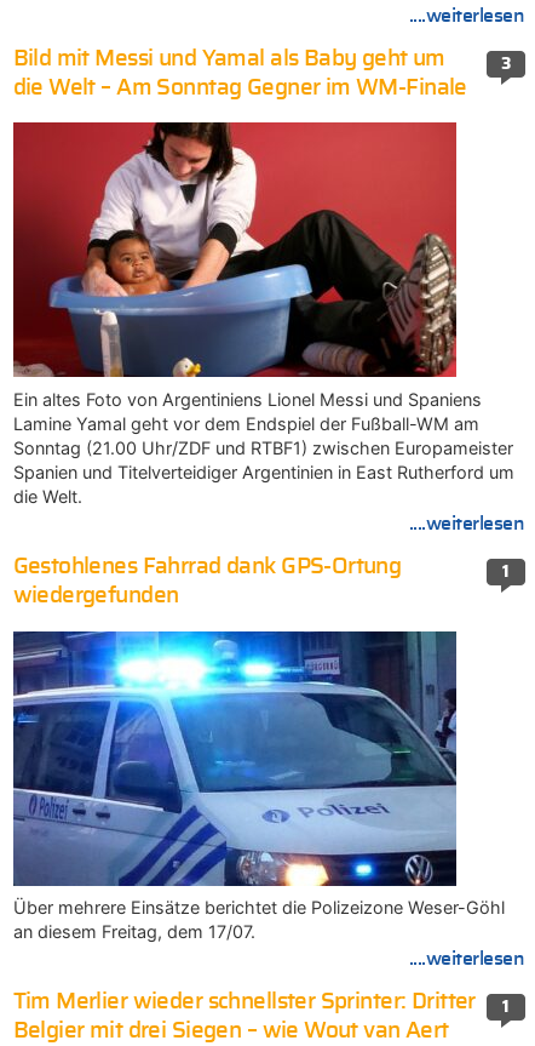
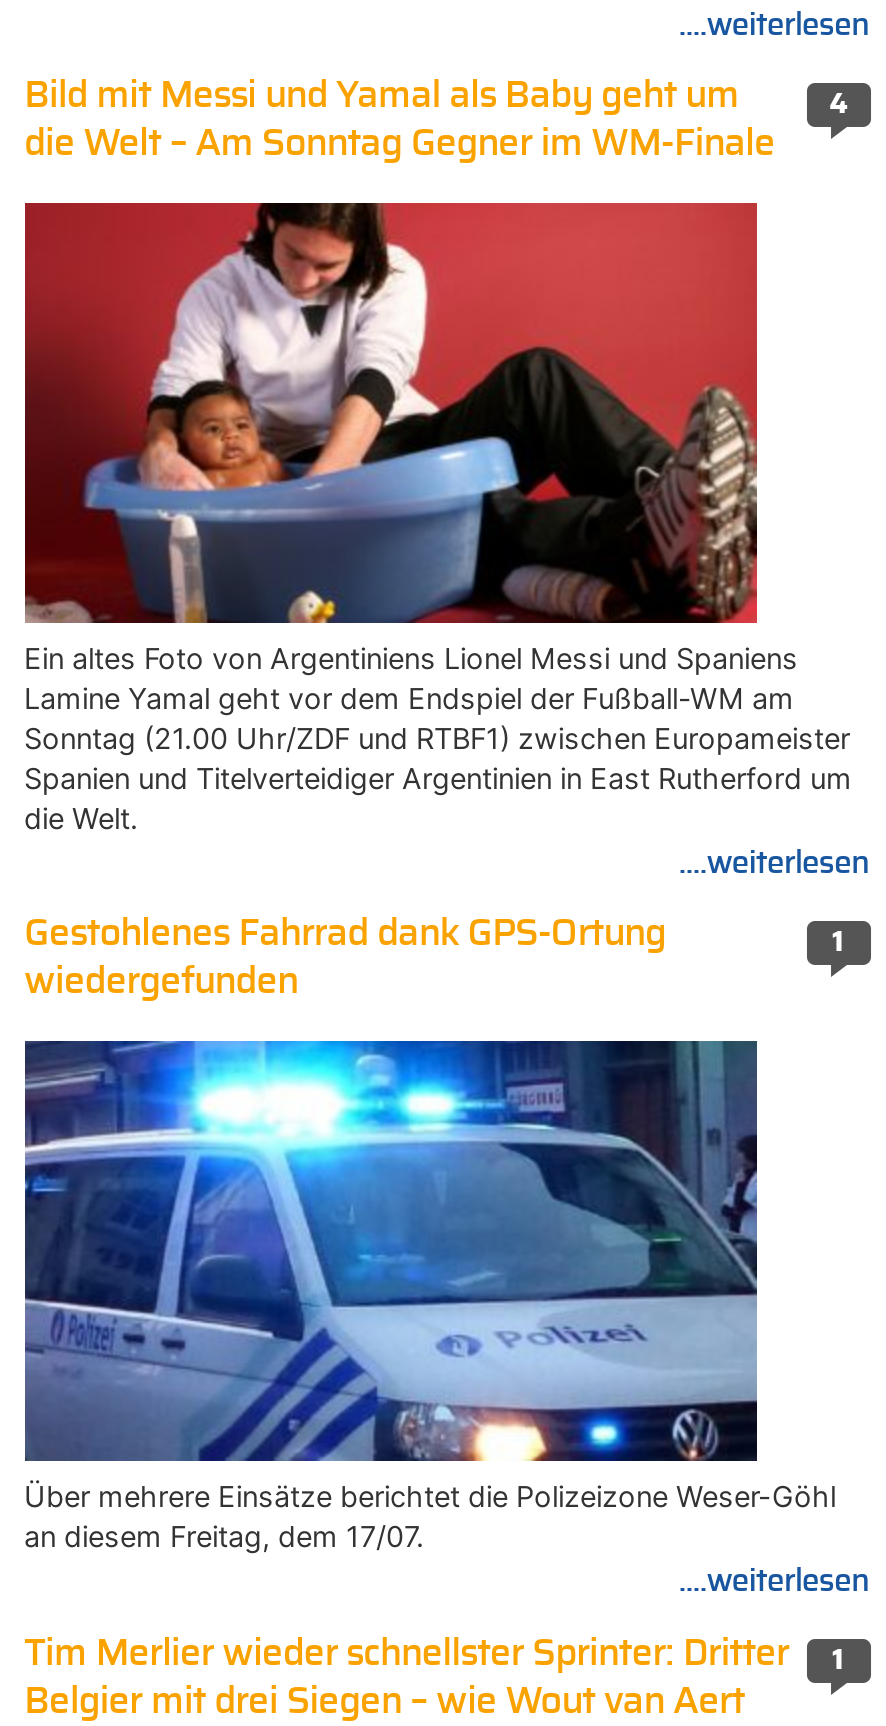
- 3
+ 4
